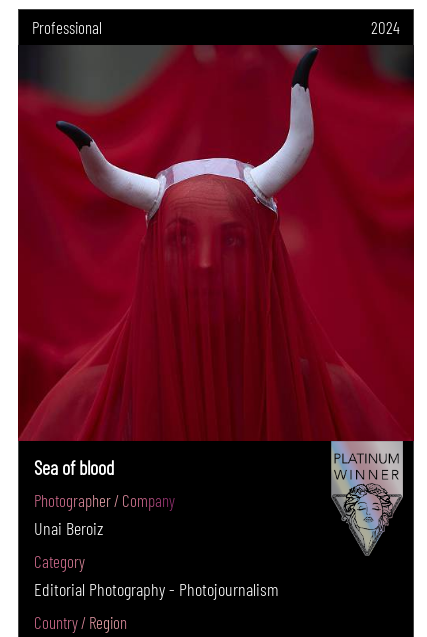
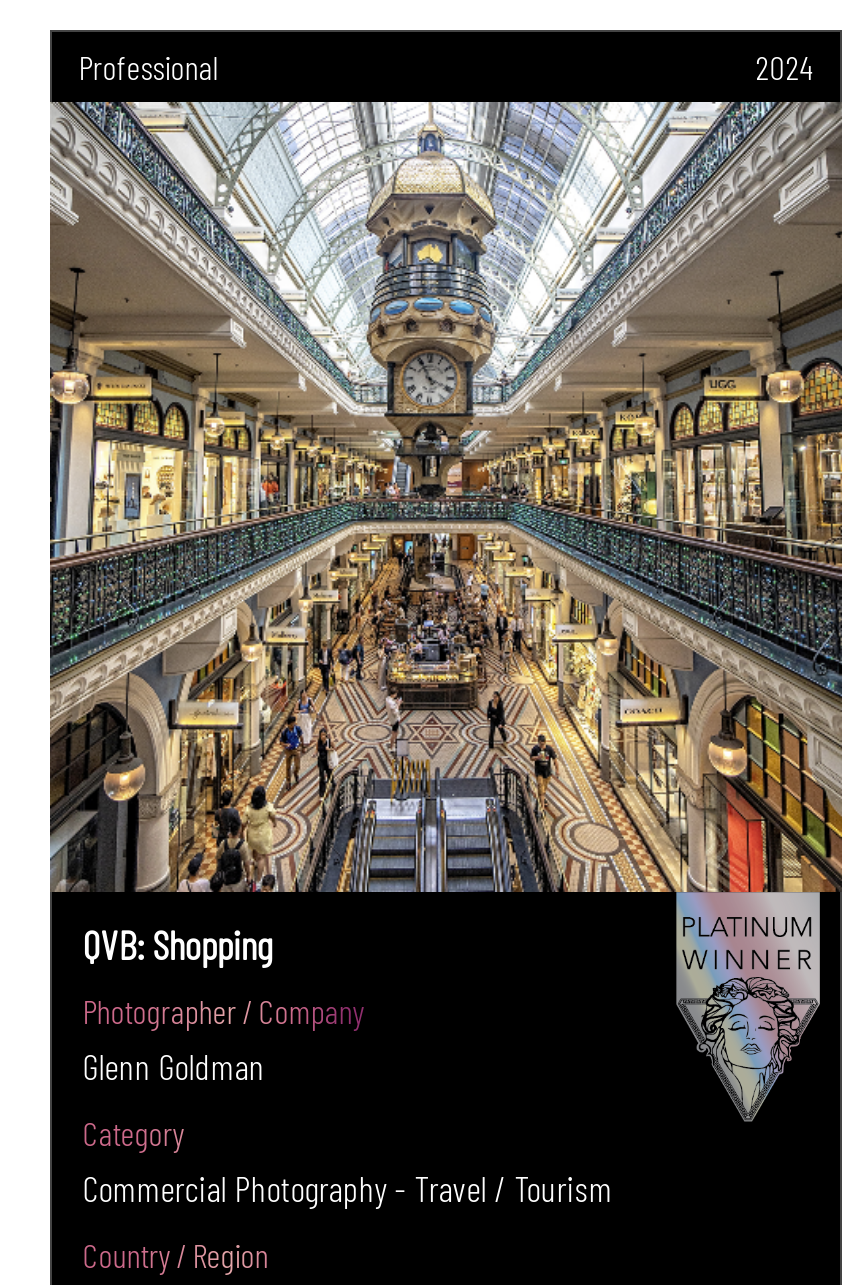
- [image]
- Sea of blood
+ [image]
+ QVB: Shopping

- Unai Beroiz
+ Glenn Goldman

- Editorial Photography - Photojournalism
+ Commercial Photography - Travel / Tourism
